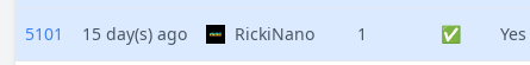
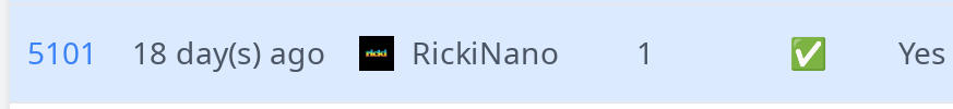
- 5101 15 day(s) ago
+ 5101 18 day(s) ago
